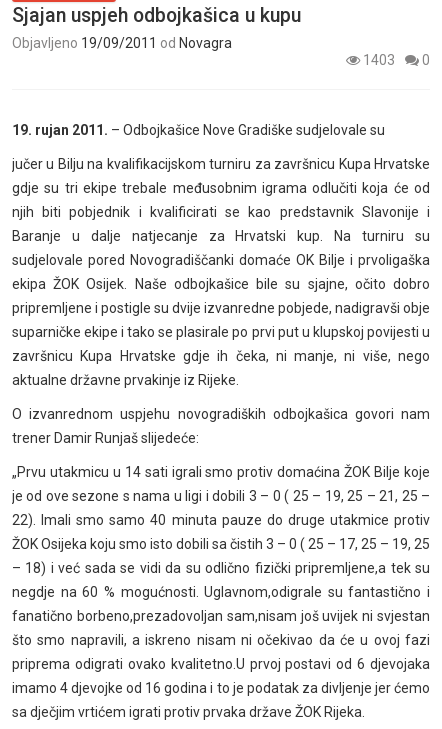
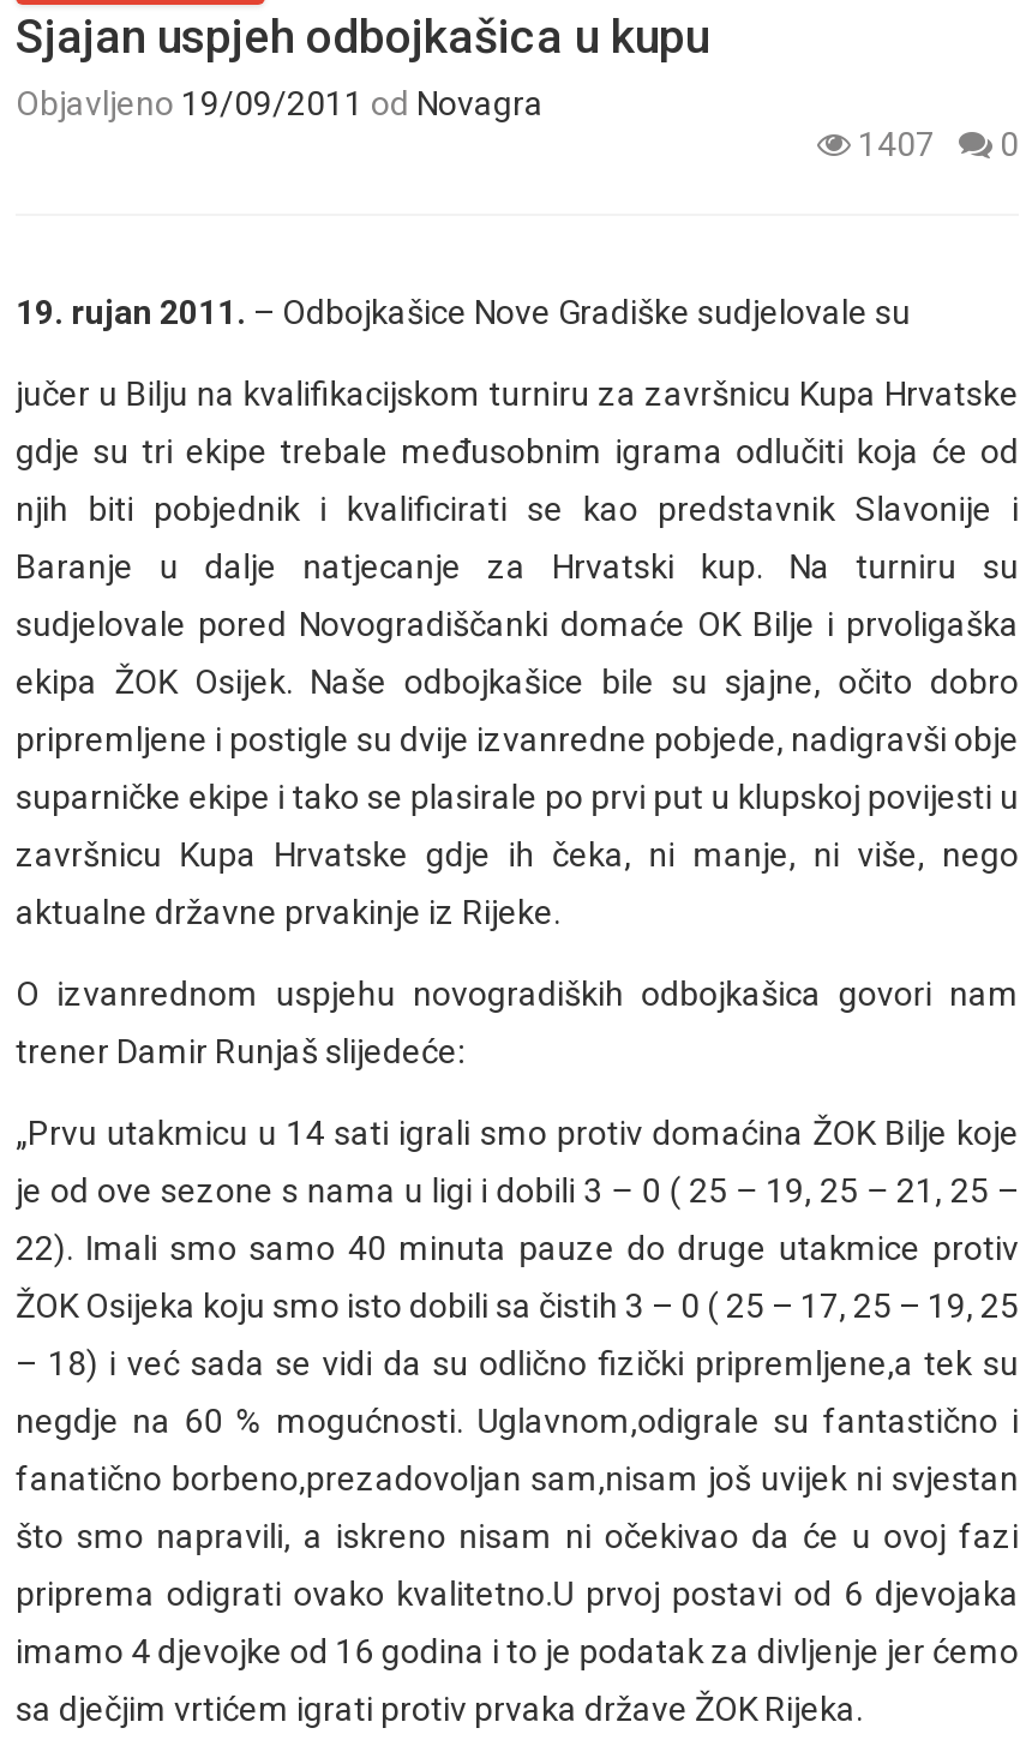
- 1403 0
+ 1407 0
